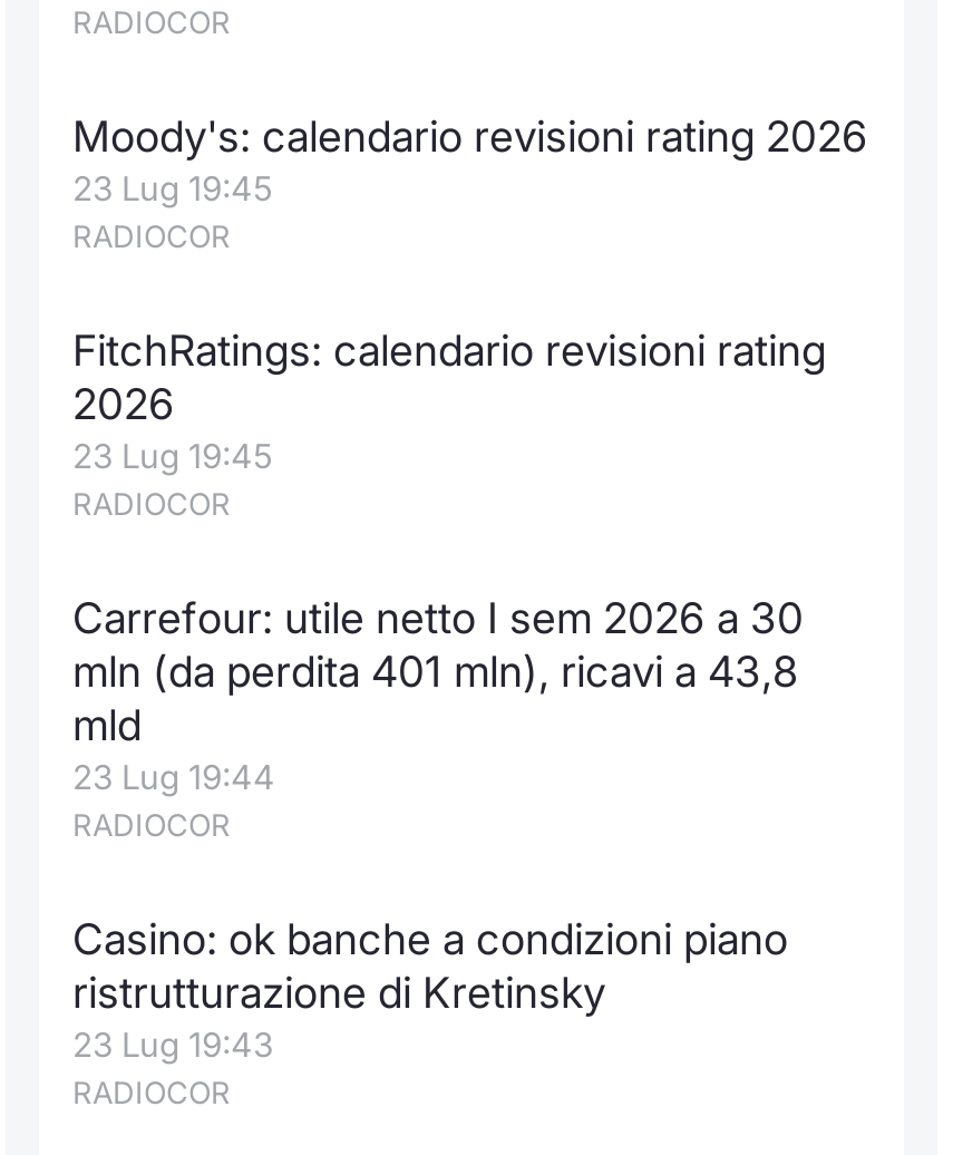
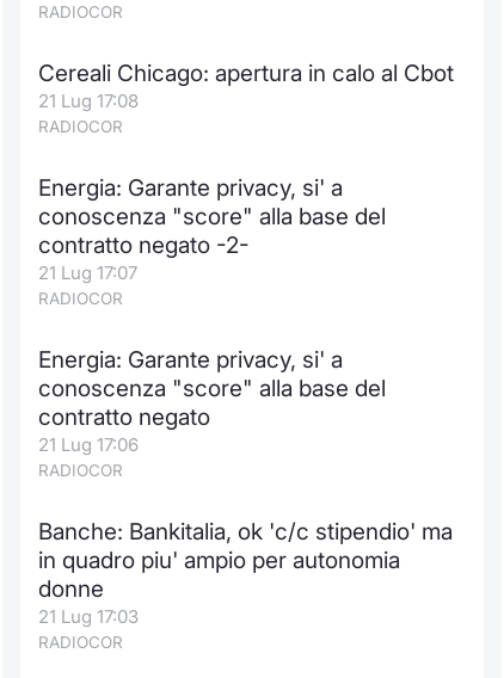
- Moody's: calendario revisioni rating 2026
- 23 Lug 19:45
+ Cereali Chicago: apertura in calo al Cbot
+ 21 Lug 17:08

- FitchRatings: calendario revisioni rating
- 2026
- 23 Lug 19:45
+ Energia: Garante privacy, si' a
+ conoscenza "score" alla base del
+ contratto negato -2-
+ 21 Lug 17:07

- Carrefour: utile netto I sem 2026 a 30
- mln (da perdita 401 mln), ricavi a 43,8
- mld
- 23 Lug 19:44
+ Energia: Garante privacy, si' a
+ conoscenza "score" alla base del
+ contratto negato
+ 21 Lug 17:06

- Casino: ok banche a condizioni piano
- ristrutturazione di Kretinsky
- 23 Lug 19:43
+ Banche: Bankitalia, ok 'c/c stipendio' ma
+ in quadro piu' ampio per autonomia
+ donne
+ 21 Lug 17:03
